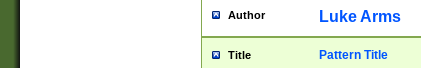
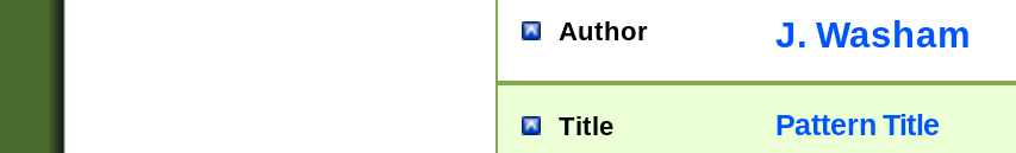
- Luke Arms
+ J. Washam
